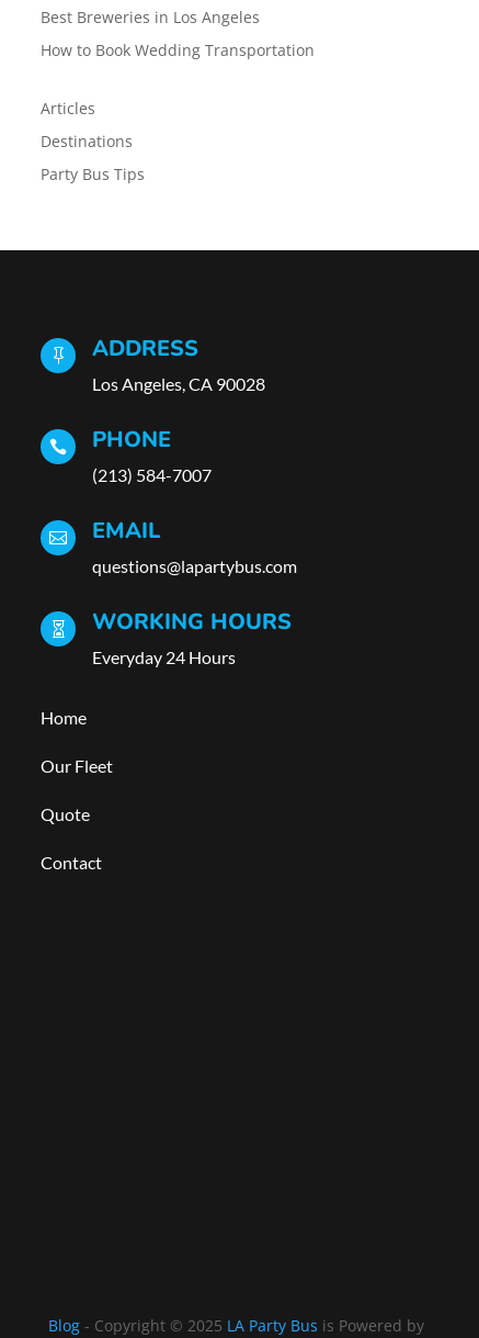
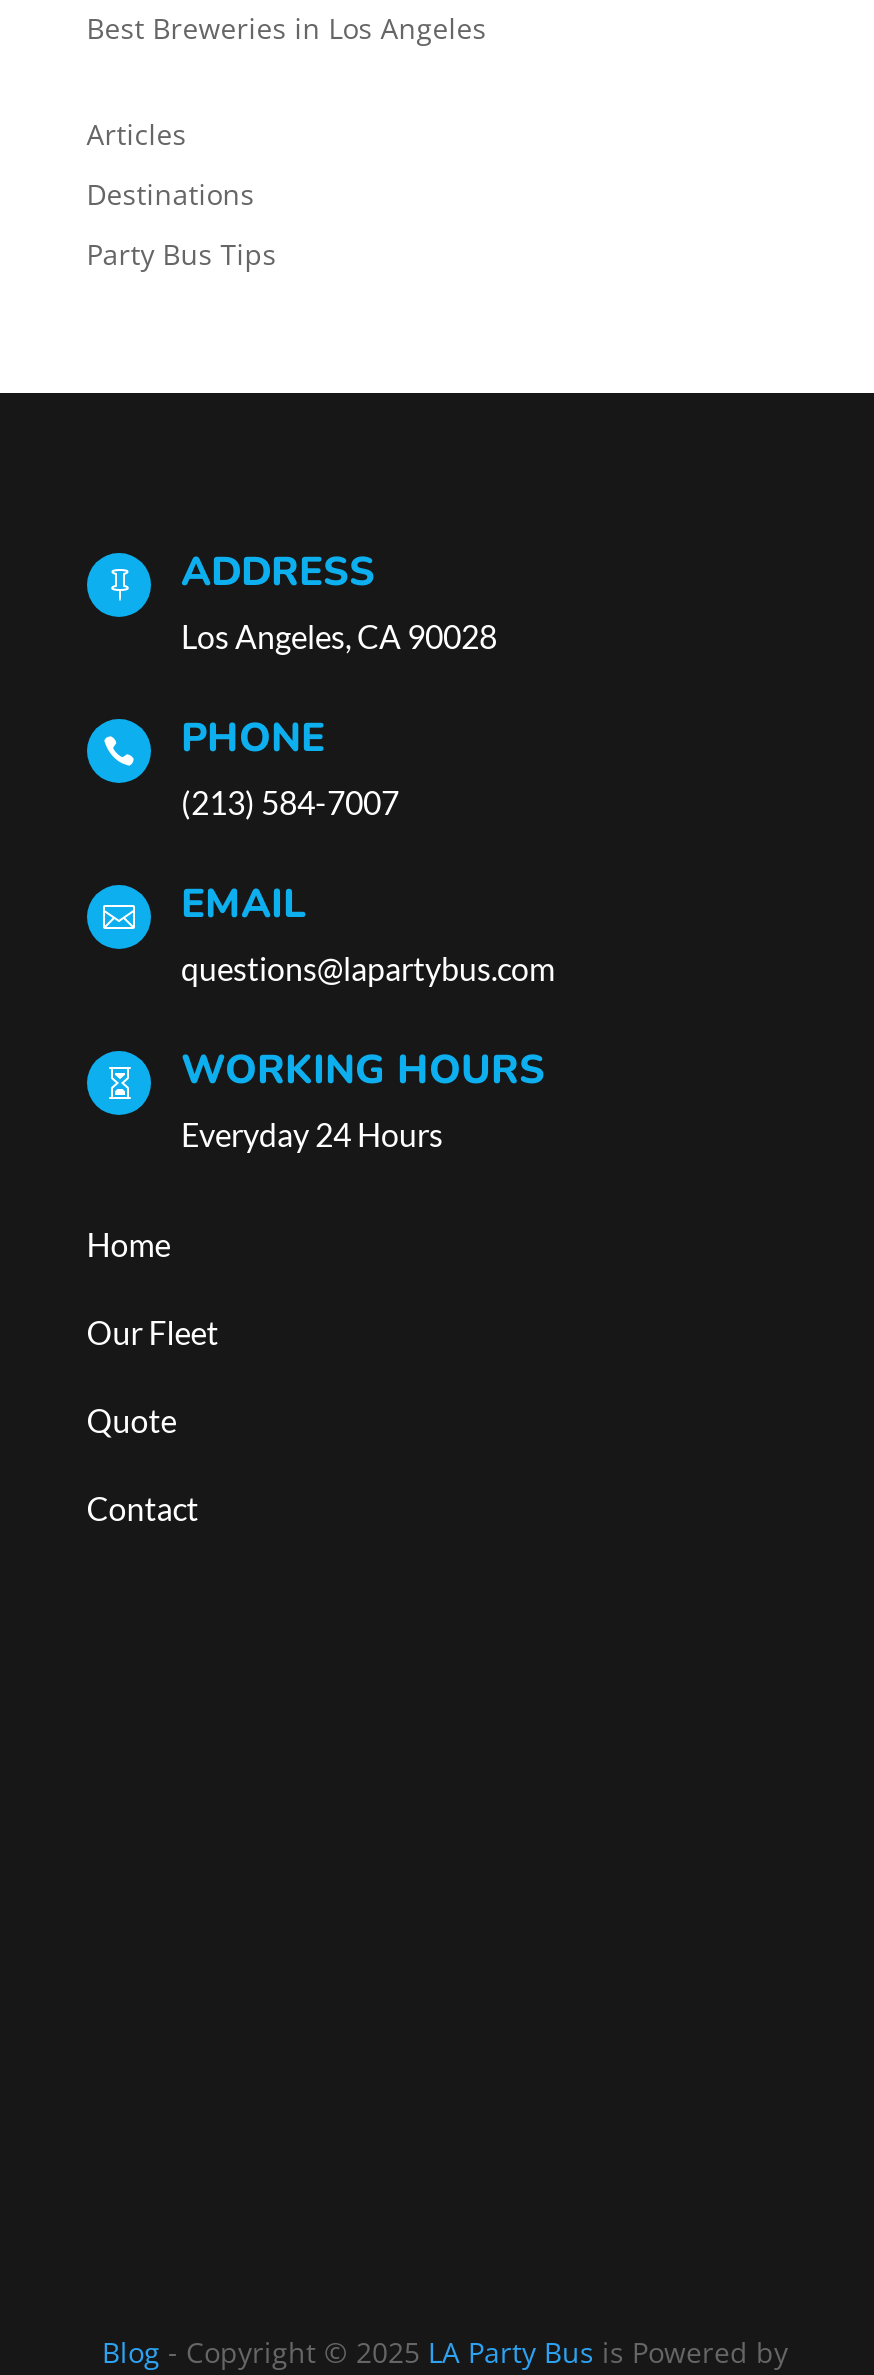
- How to Book Wedding Transportation
